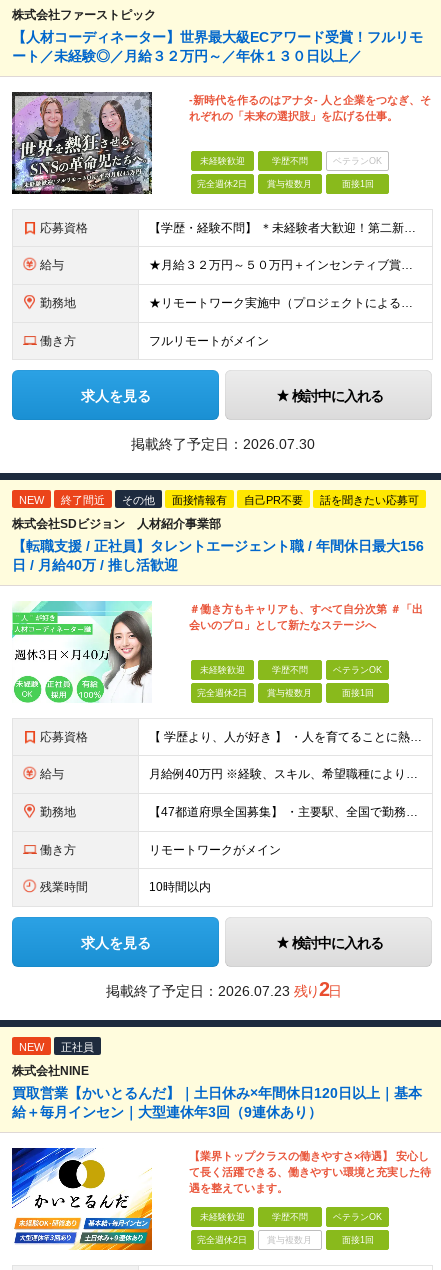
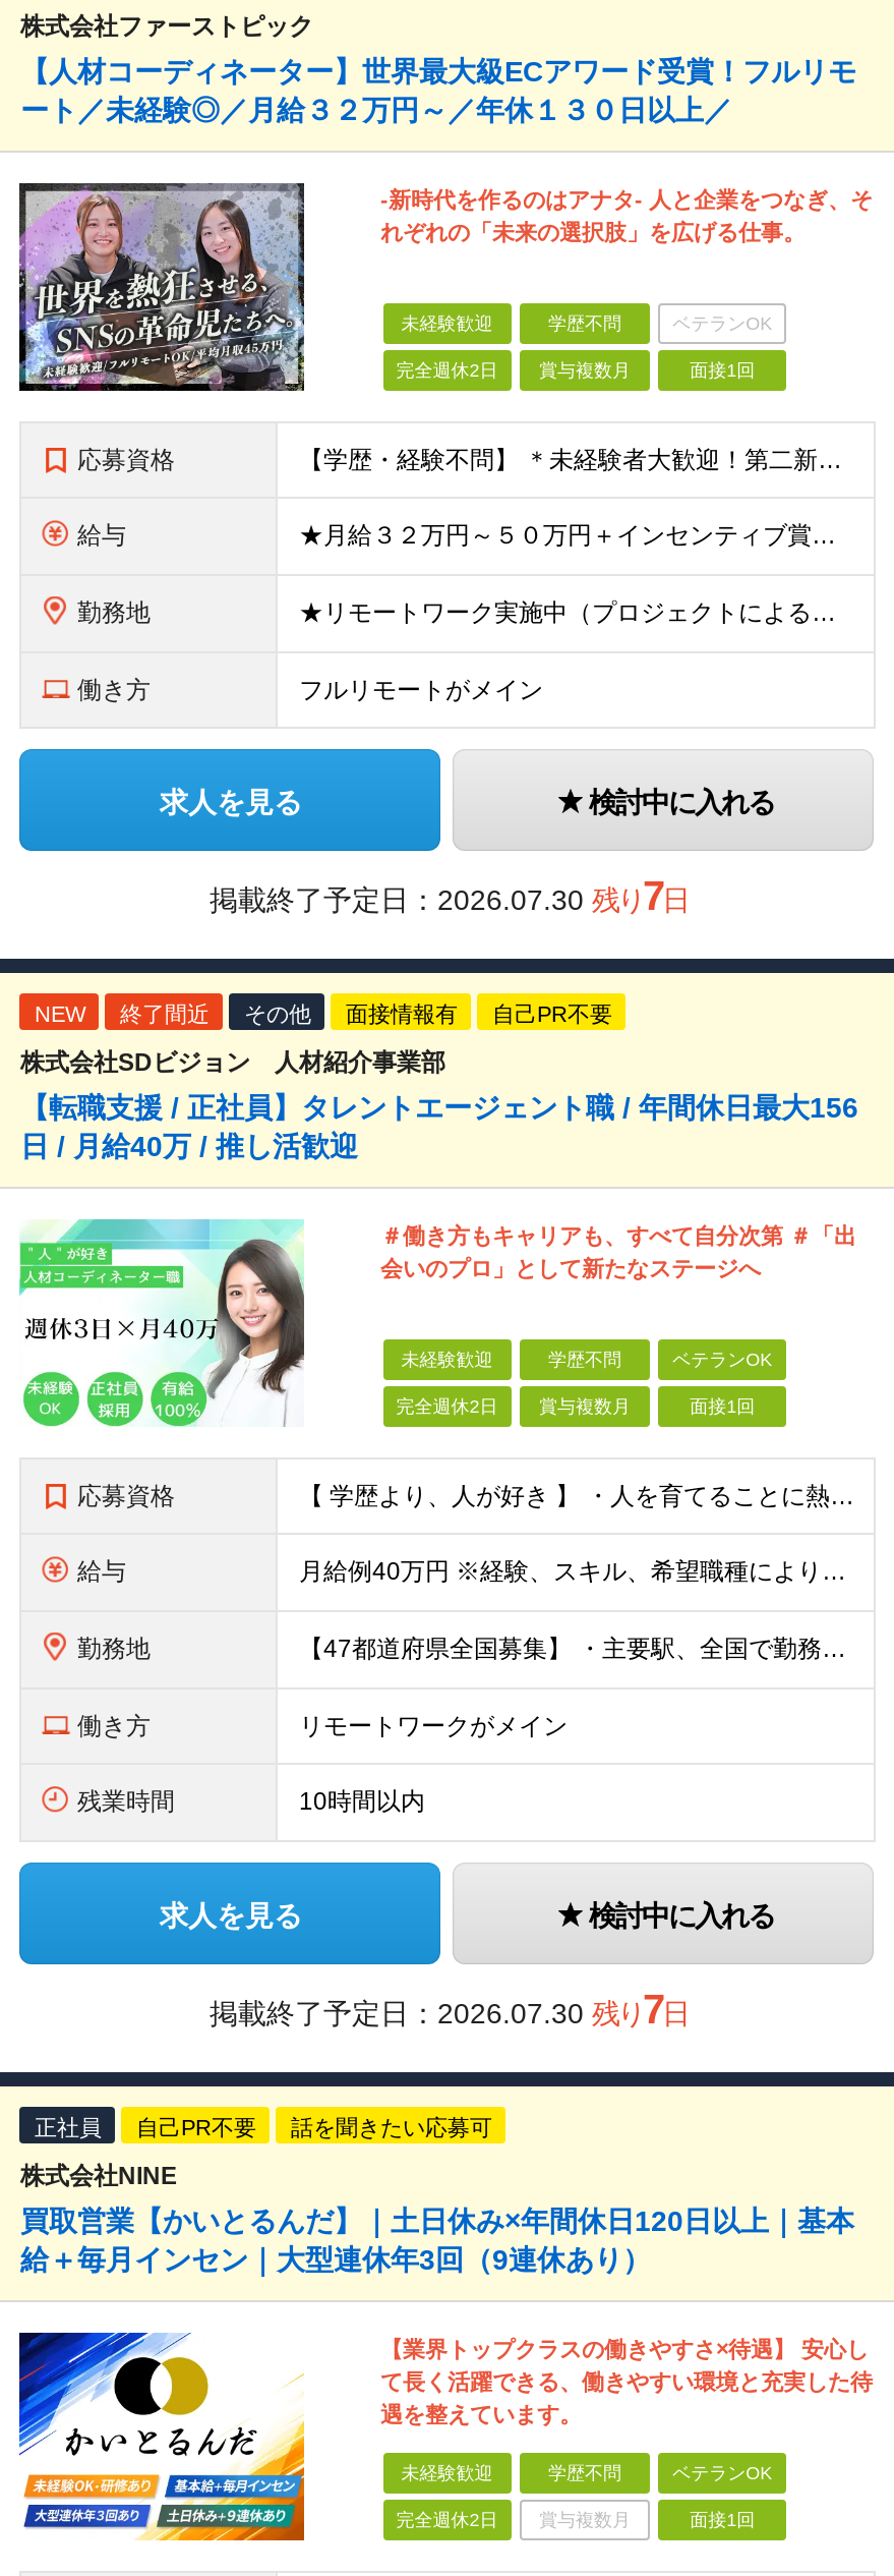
- 掲載終了予定日：2026.07.30
+ 掲載終了予定日：2026.07.30 残り7日

moved down: 話を聞きたい応募可

- 掲載終了予定日：2026.07.23 残り2日
- NEW
+ 掲載終了予定日：2026.07.30 残り7日

+ 自己PR不要
